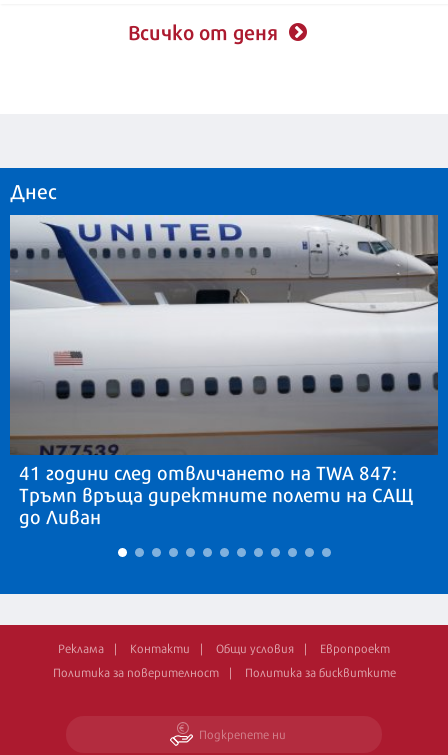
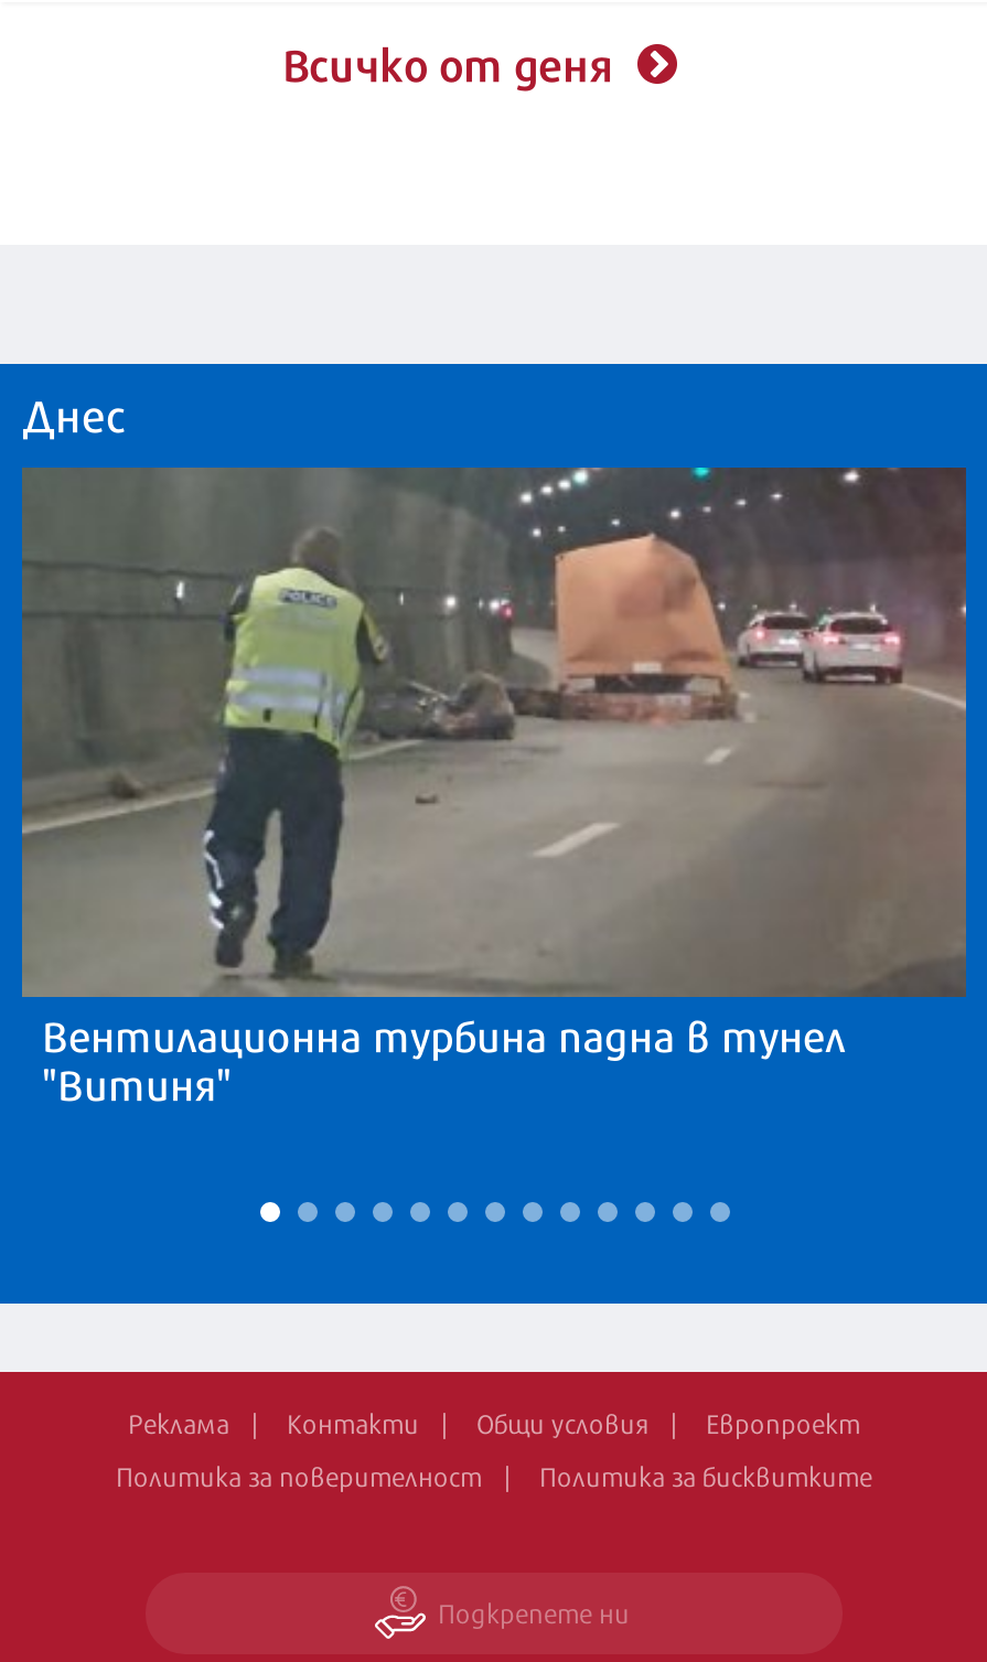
- [image]
- 41 години след отвличането на TWA 847:
- Тръмп връща директните полети на САЩ
- до Ливан
+ [image]
+ Вентилационна турбина падна в тунел
+ "Витиня"
